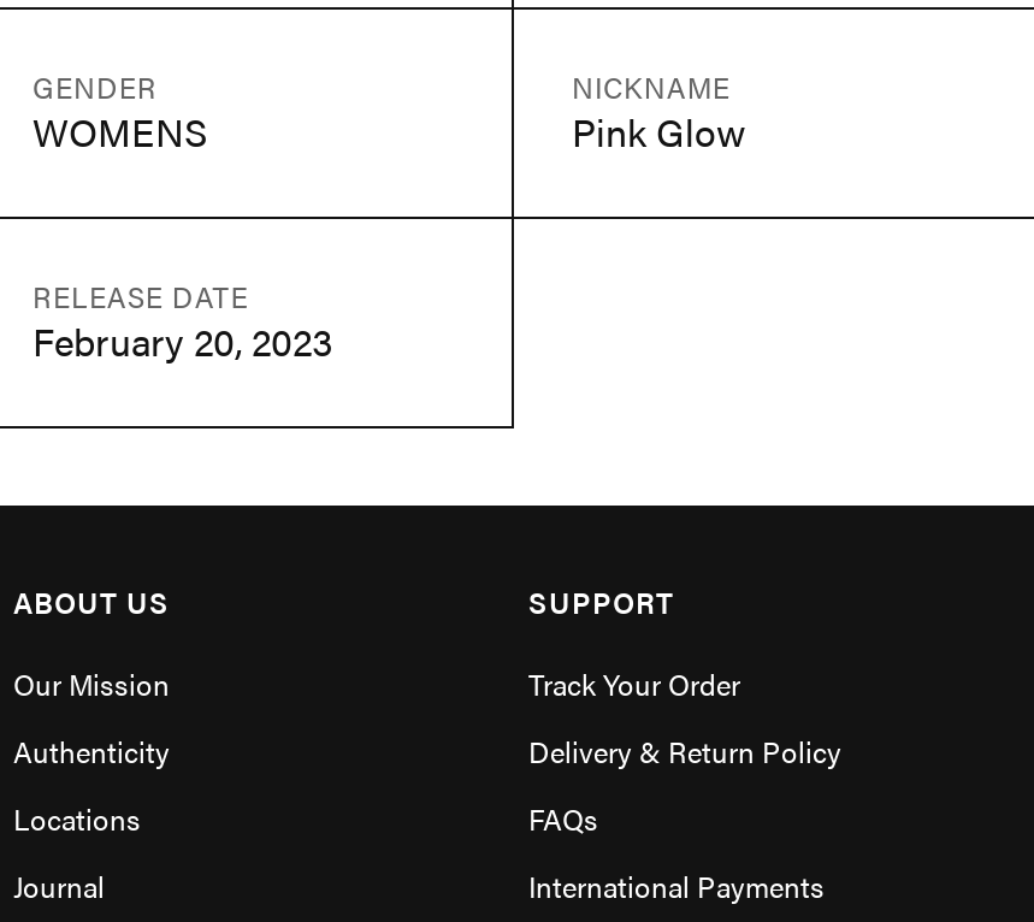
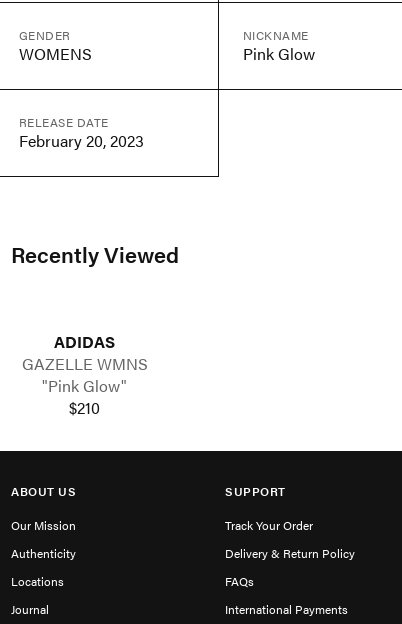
+ Recently Viewed
+ ADIDAS
+ GAZELLE WMNS
+ "Pink Glow"
+ $210
